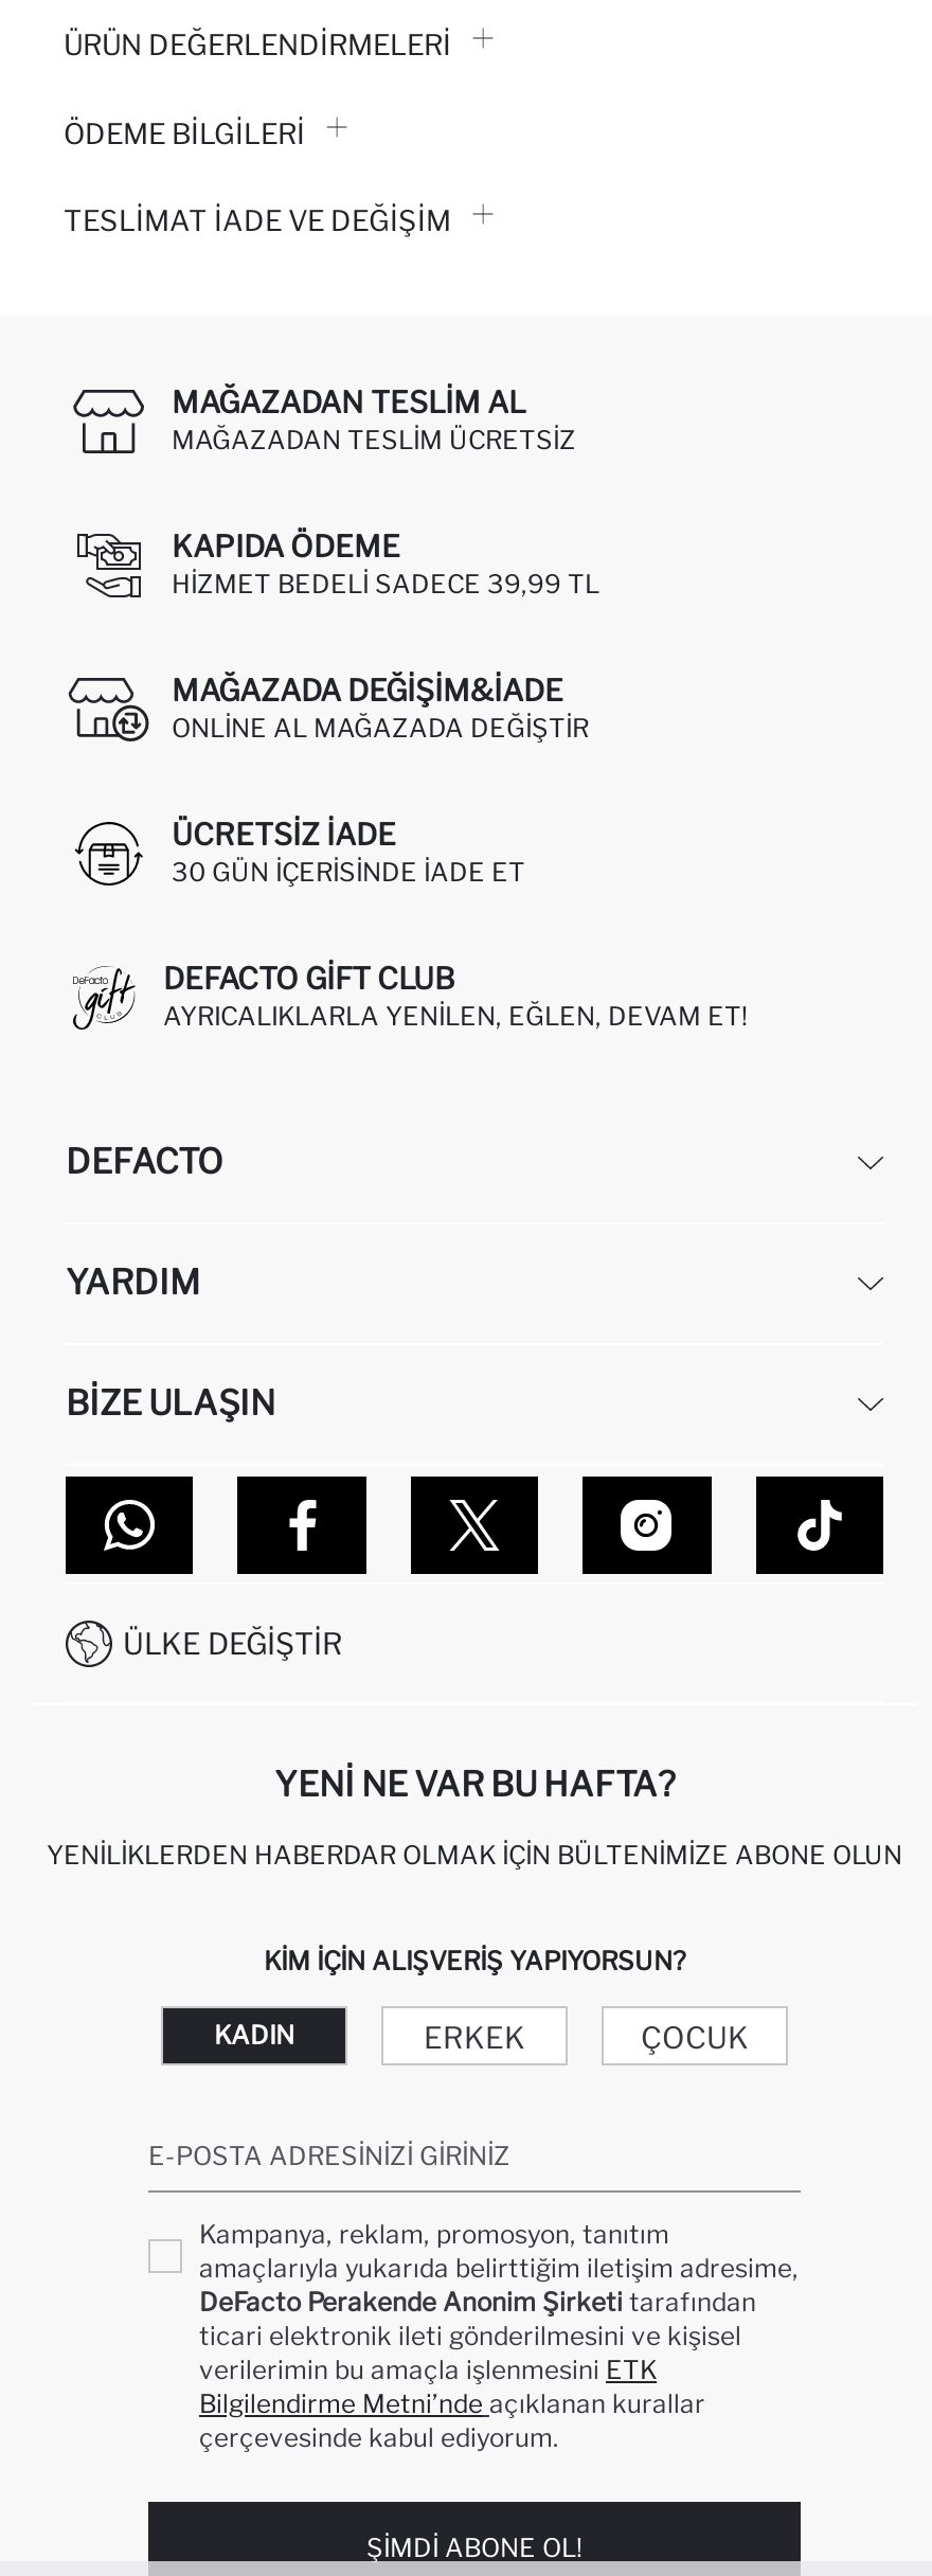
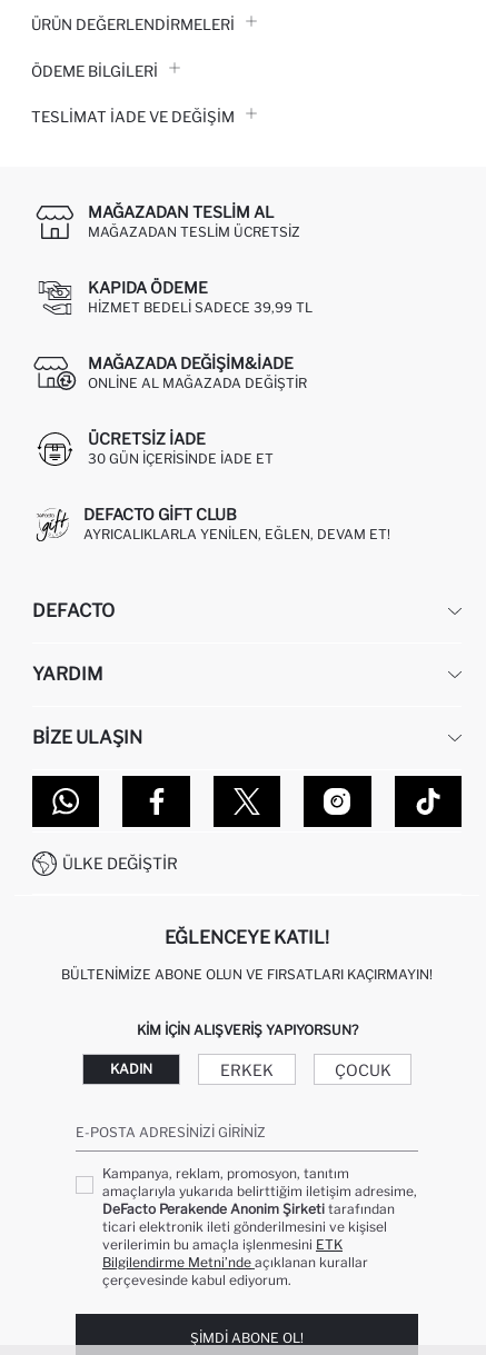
- YENI NE VAR BU HAFTA?
+ EĞLENCEYE KATIL!

- YENILIKLERDEN HABERDAR OLMAK İÇIN BÜLTENIMIZE ABONE OLUN
+ BÜLTENIMIZE ABONE OLUN VE FIRSATLARI KAÇIRMAYIN!
